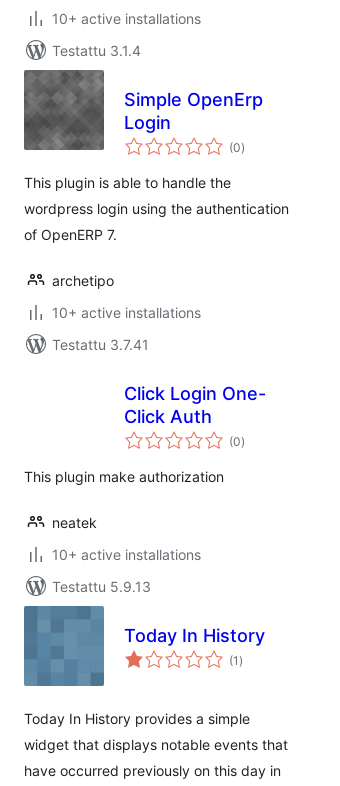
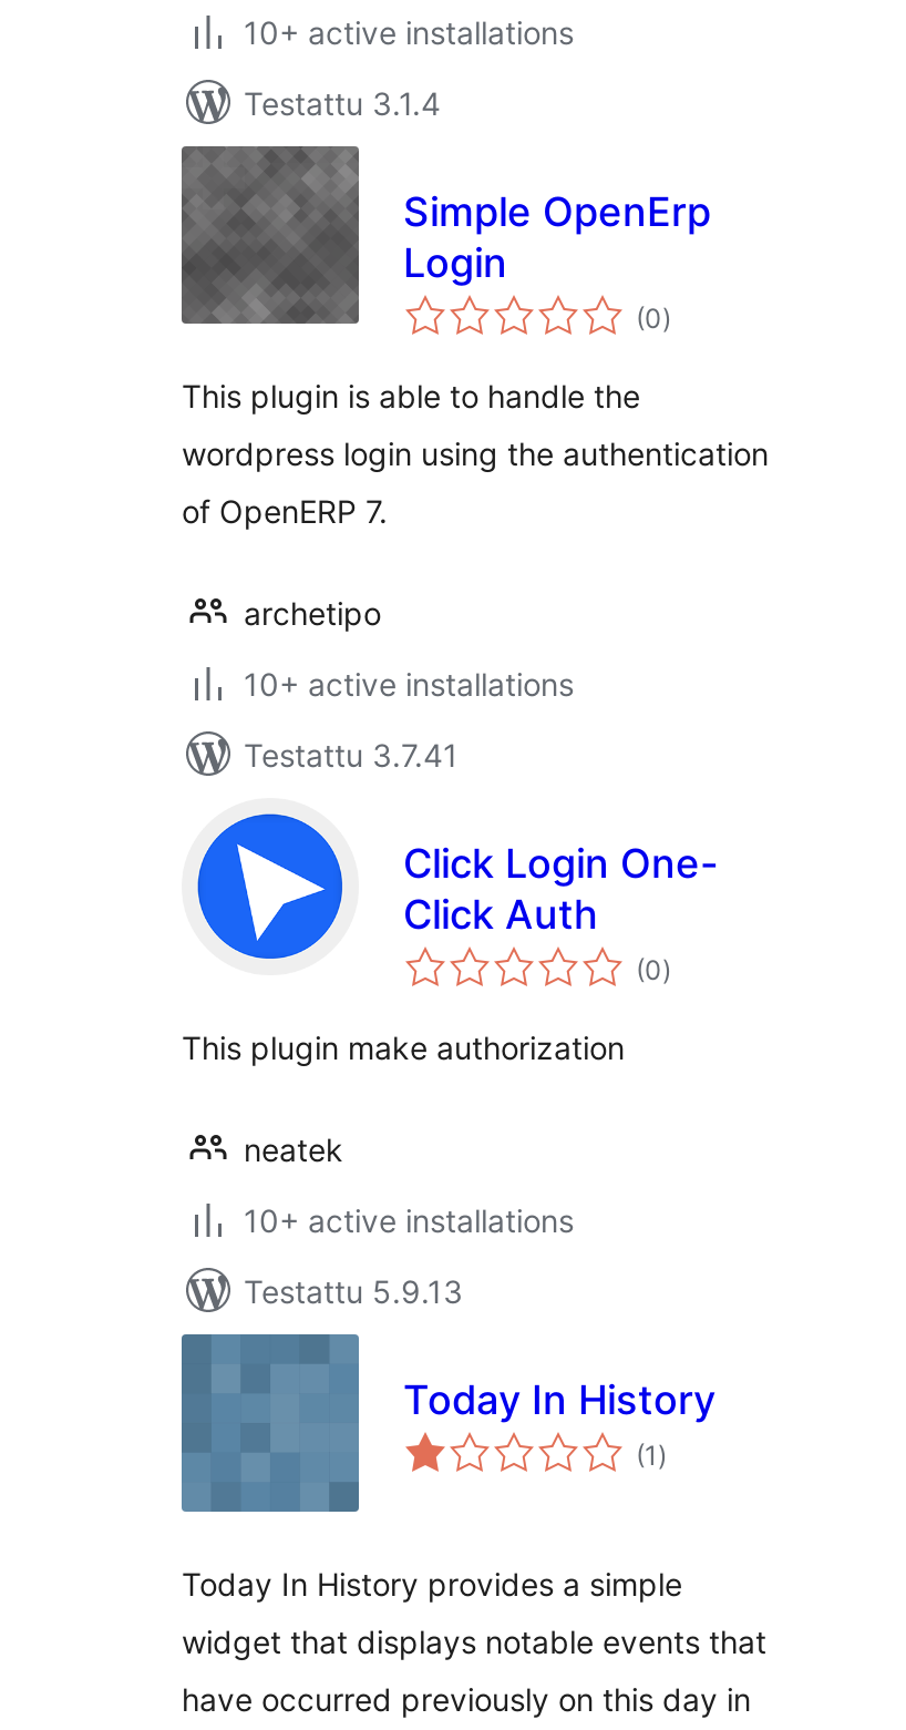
+ [image]
